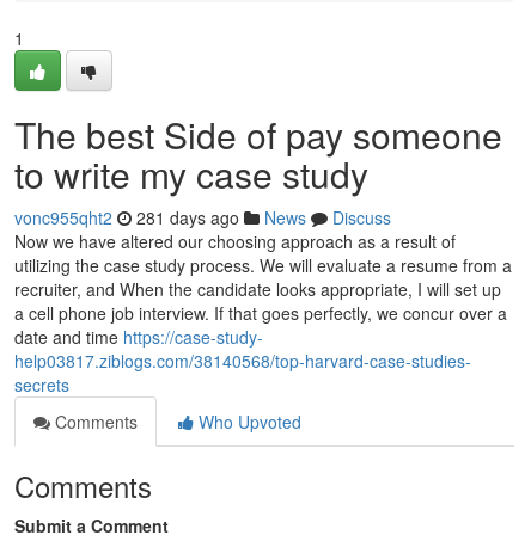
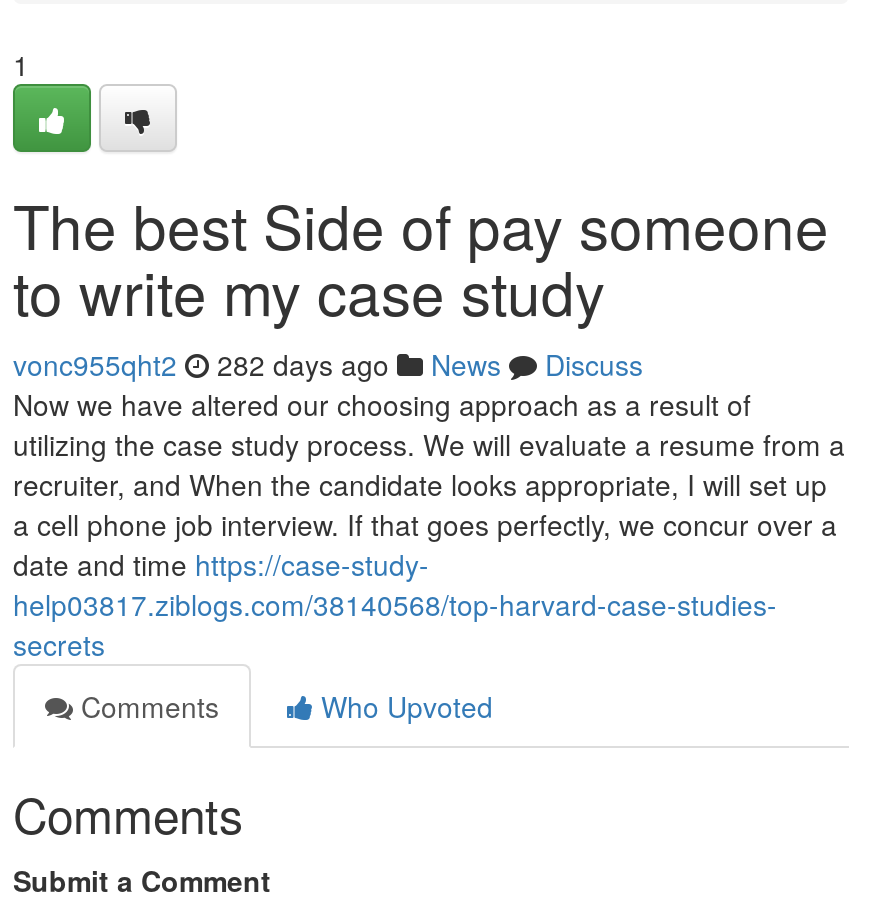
- vonc955qht2 281 days ago News Discuss
+ vonc955qht2 282 days ago News Discuss
